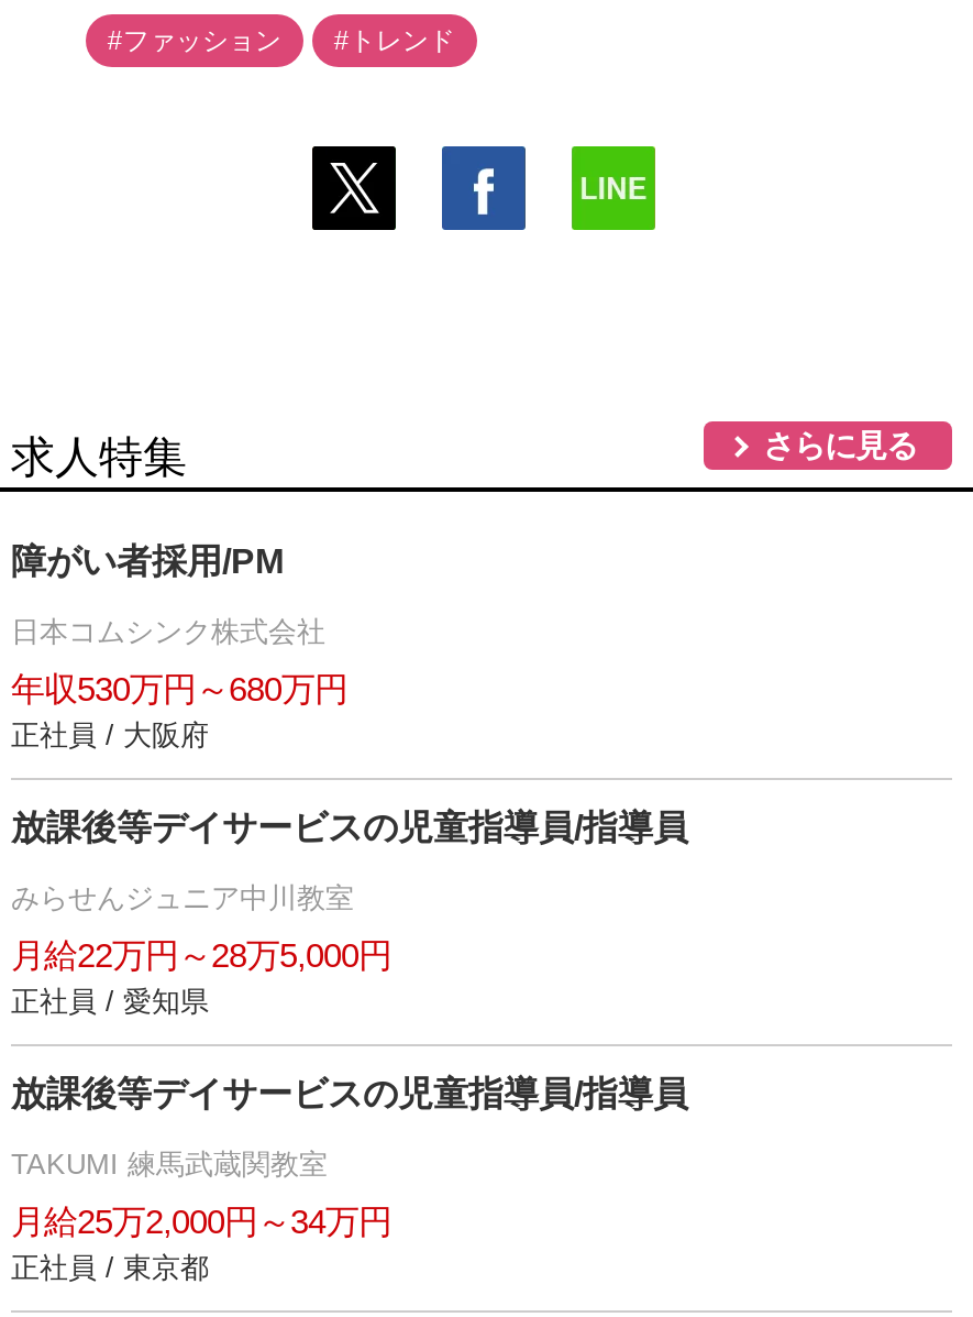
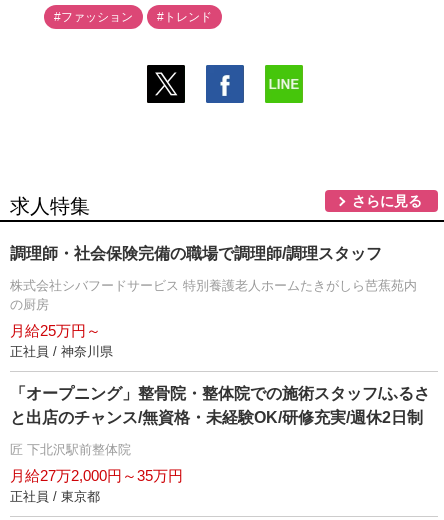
- 障がい者採用/PM
- 日本コムシンク株式会社
- 年収530万円～680万円
- 正社員 / 大阪府
- 放課後等デイサービスの児童指導員/指導員
- みらせんジュニア中川教室
- 月給22万円～28万5,000円
- 正社員 / 愛知県
- 放課後等デイサービスの児童指導員/指導員
- TAKUMI 練馬武蔵関教室
- 月給25万2,000円～34万円
+ 調理師・社会保険完備の職場で調理師/調理スタッフ
+ 株式会社シバフードサービス 特別養護老人ホームたきがしら芭蕉苑内
+ の厨房
+ 月給25万円～
+ 正社員 / 神奈川県
+ 「オープニング」整骨院・整体院での施術スタッフ/ふるさ
+ と出店のチャンス/無資格・未経験OK/研修充実/週休2日制
+ 匠 下北沢駅前整体院
+ 月給27万2,000円～35万円
